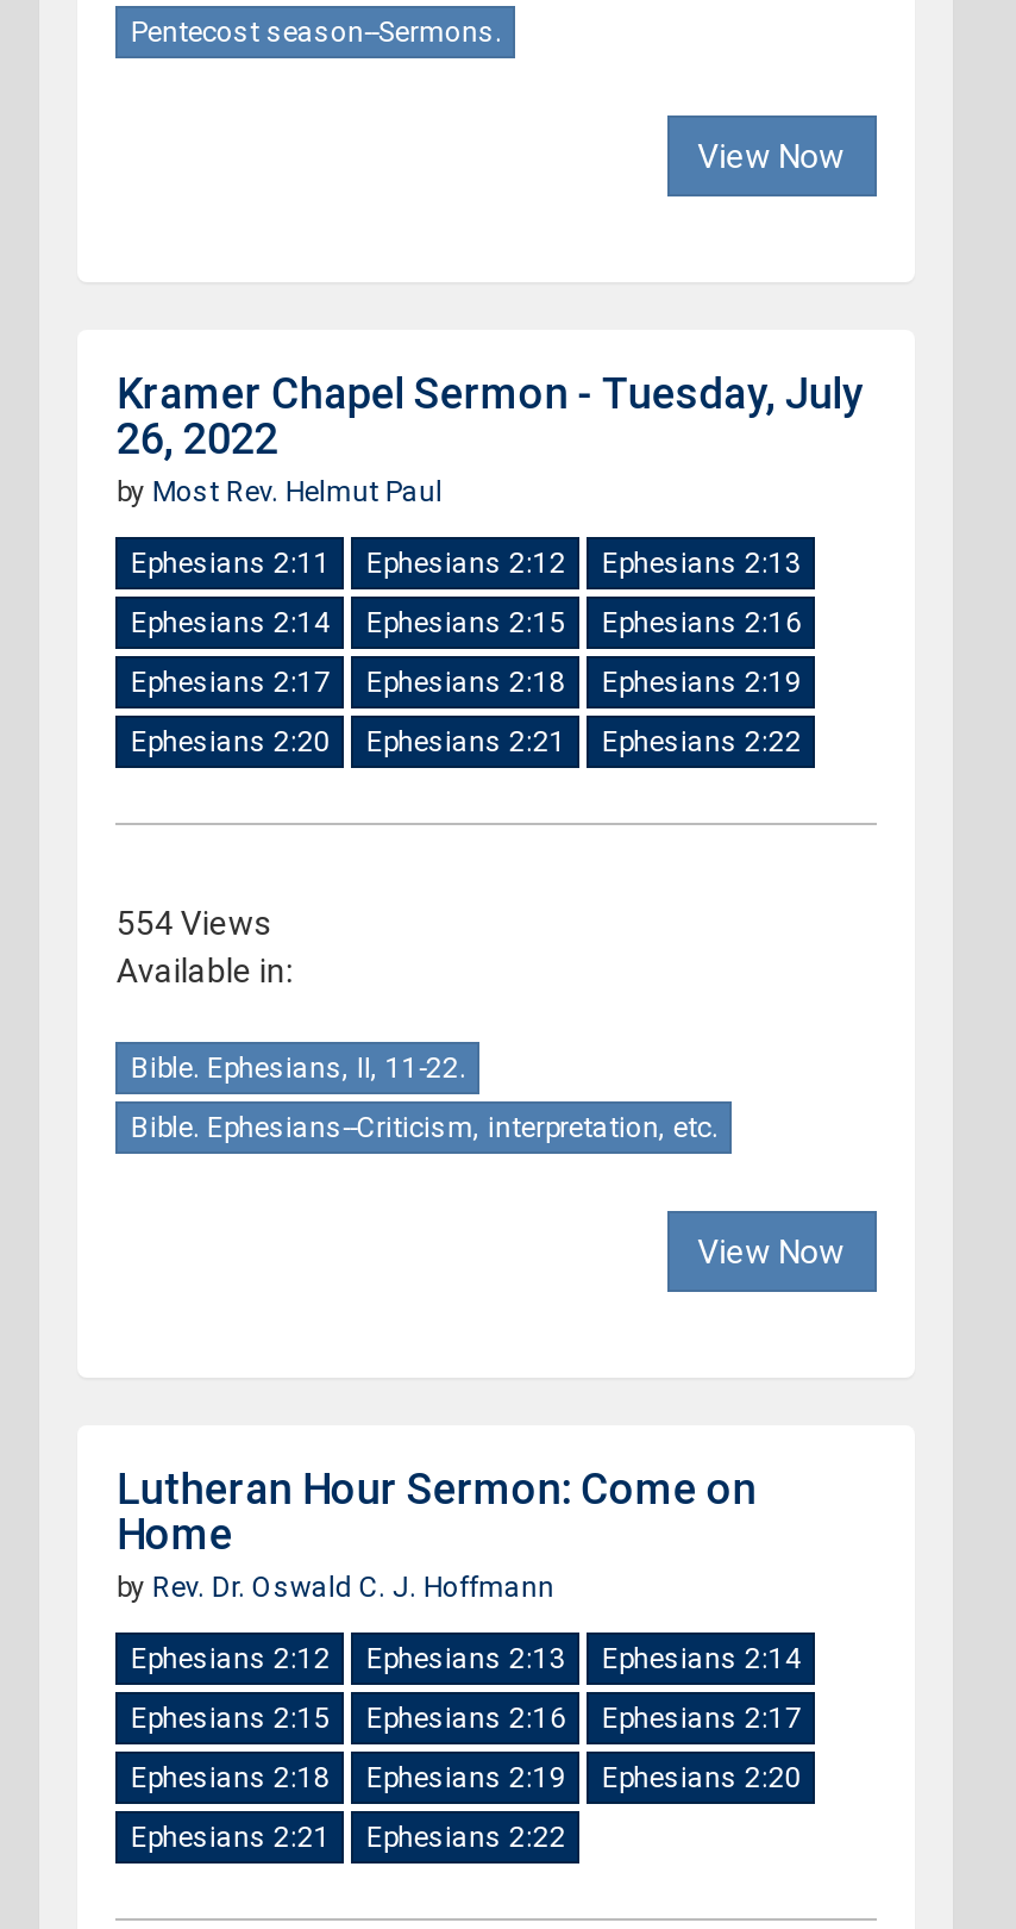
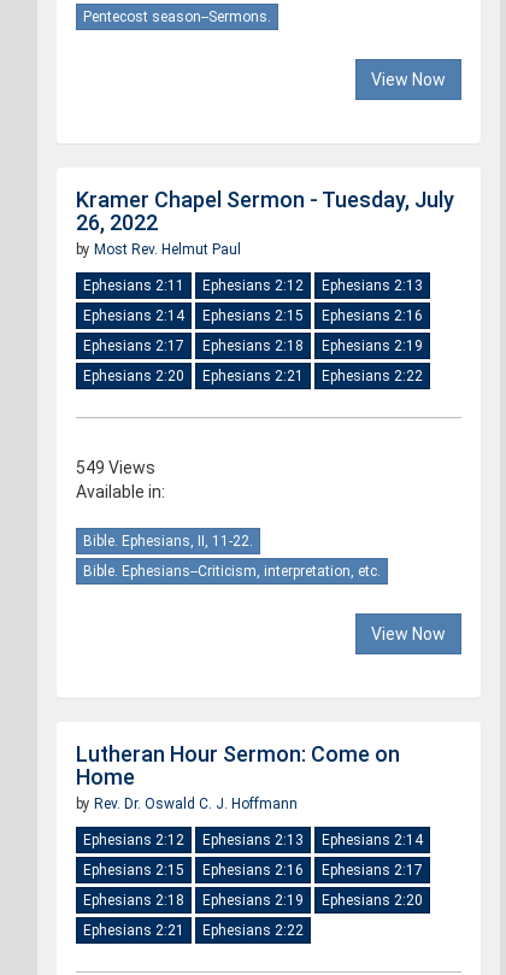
- 554 Views
+ 549 Views
